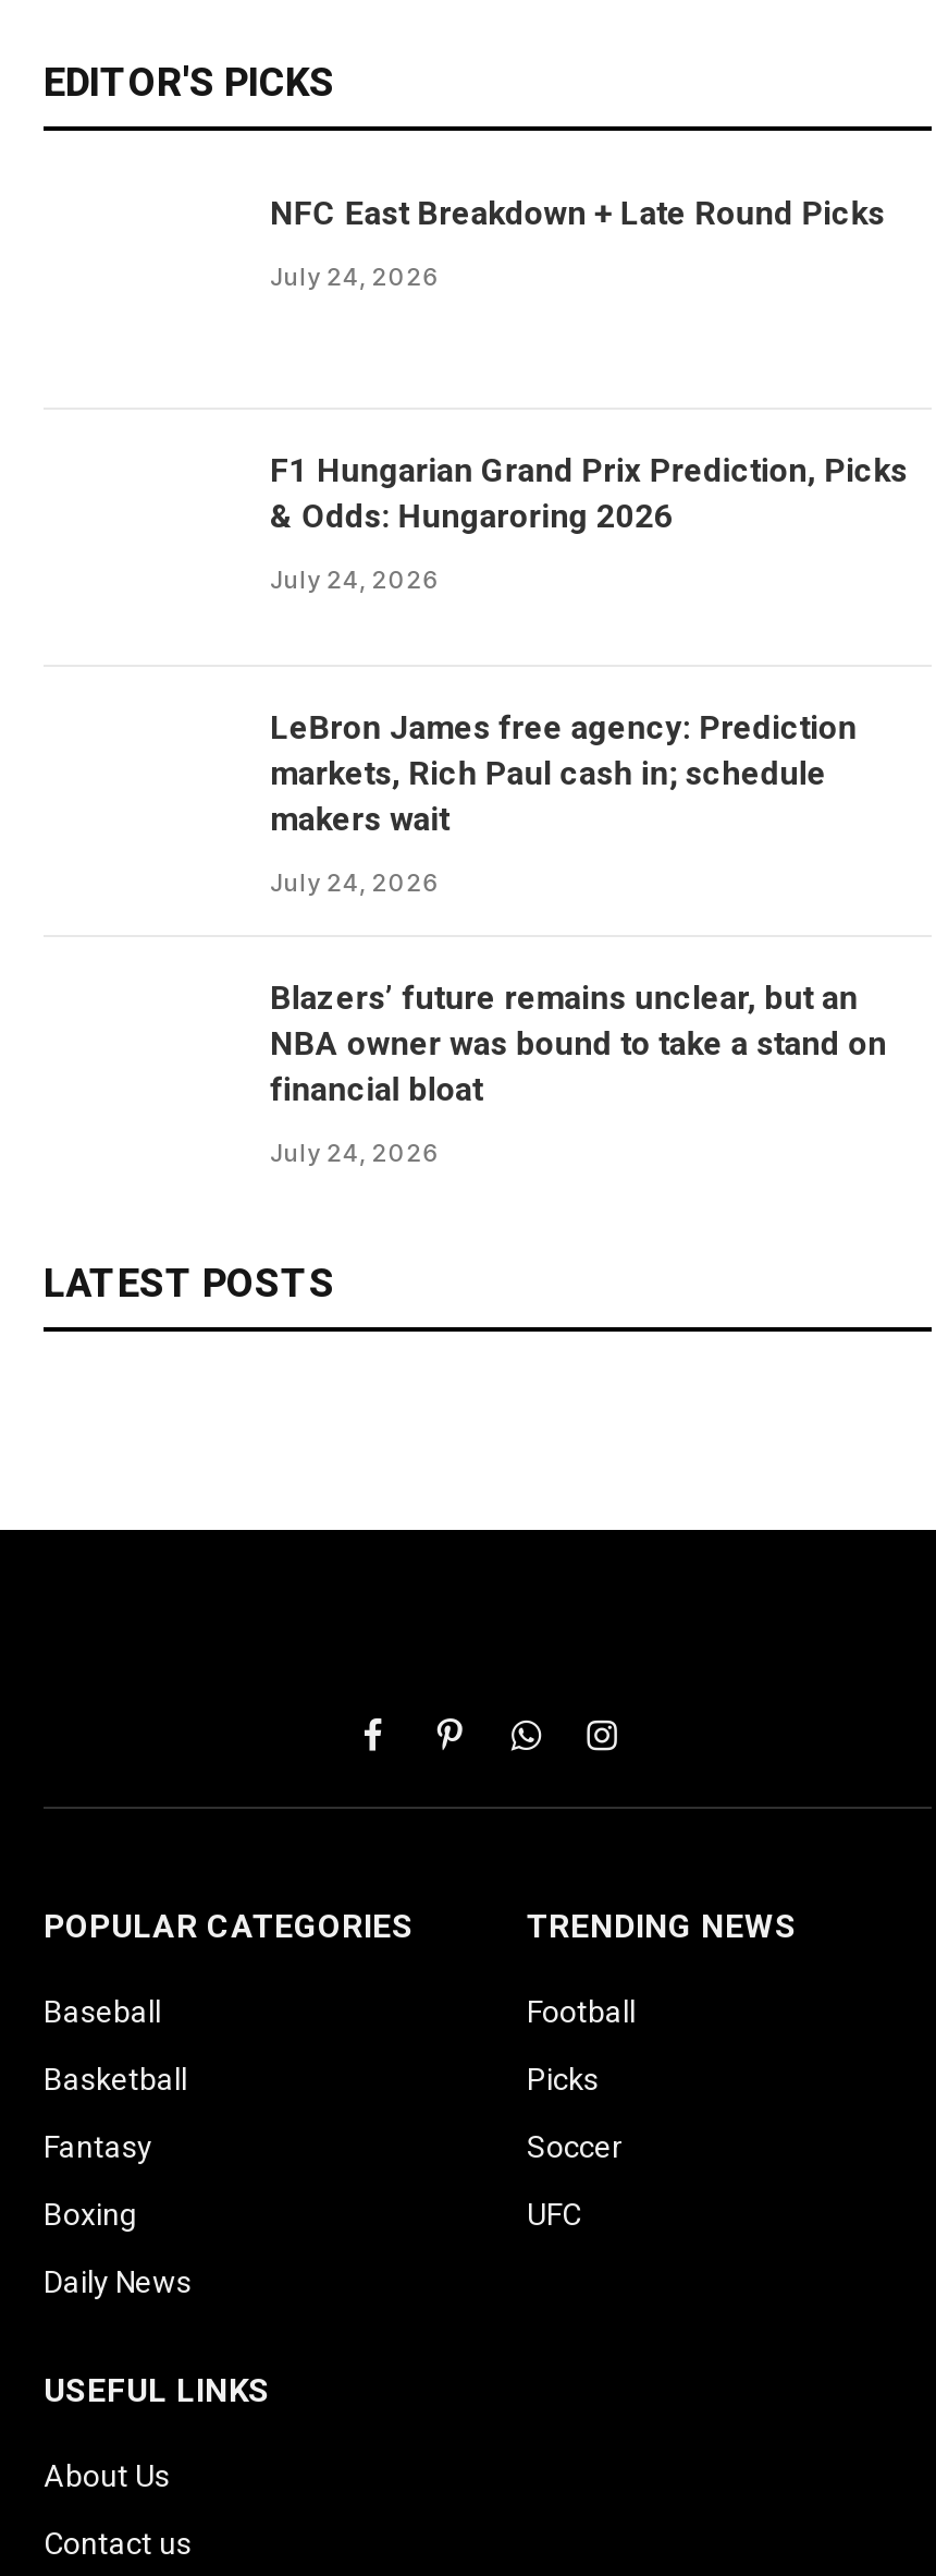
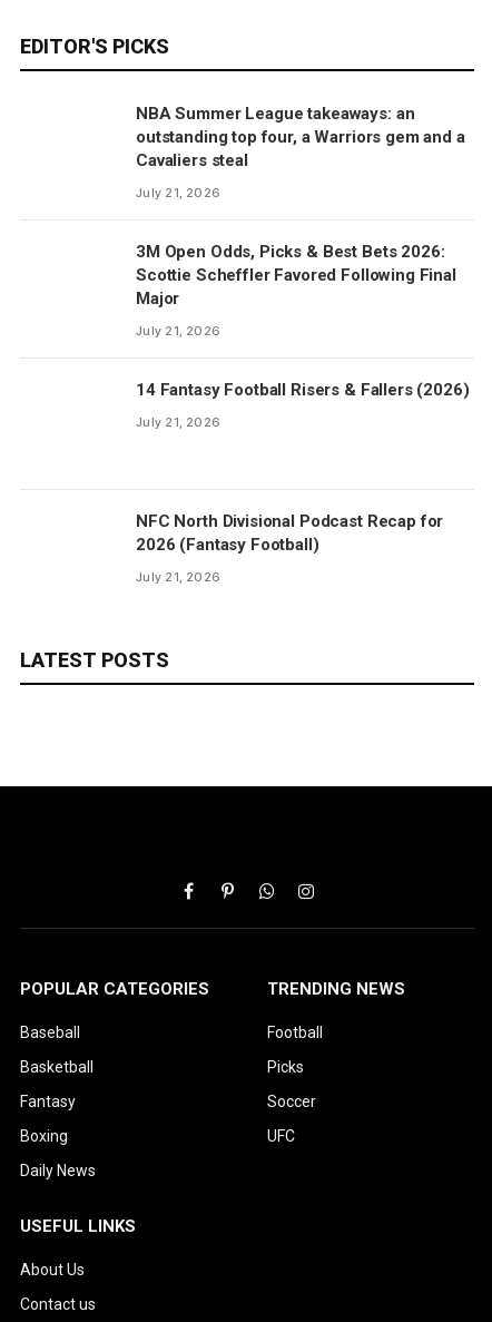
- NFC East Breakdown + Late Round Picks
+ NBA Summer League takeaways: an
+ outstanding top four, a Warriors gem and a
+ Cavaliers steal

- July 24, 2026
+ July 21, 2026

- F1 Hungarian Grand Prix Prediction, Picks
- & Odds: Hungaroring 2026
+ 3M Open Odds, Picks & Best Bets 2026:
+ Scottie Scheffler Favored Following Final
+ Major

- July 24, 2026
+ July 21, 2026

- LeBron James free agency: Prediction
- markets, Rich Paul cash in; schedule
- makers wait
+ 14 Fantasy Football Risers & Fallers (2026)

- July 24, 2026
+ July 21, 2026

- Blazers’ future remains unclear, but an
- NBA owner was bound to take a stand on
- financial bloat
+ NFC North Divisional Podcast Recap for
+ 2026 (Fantasy Football)

- July 24, 2026
+ July 21, 2026
